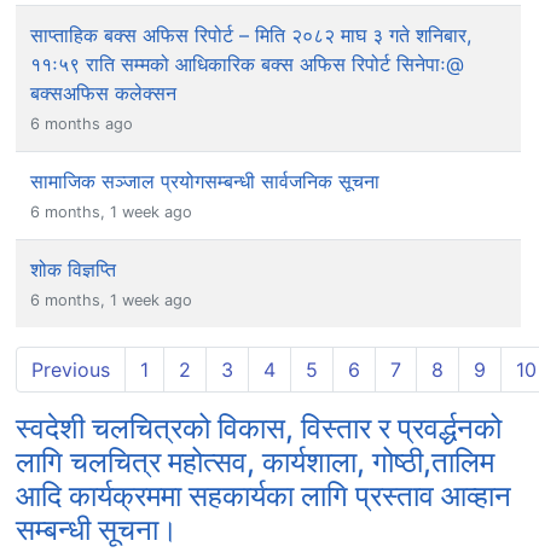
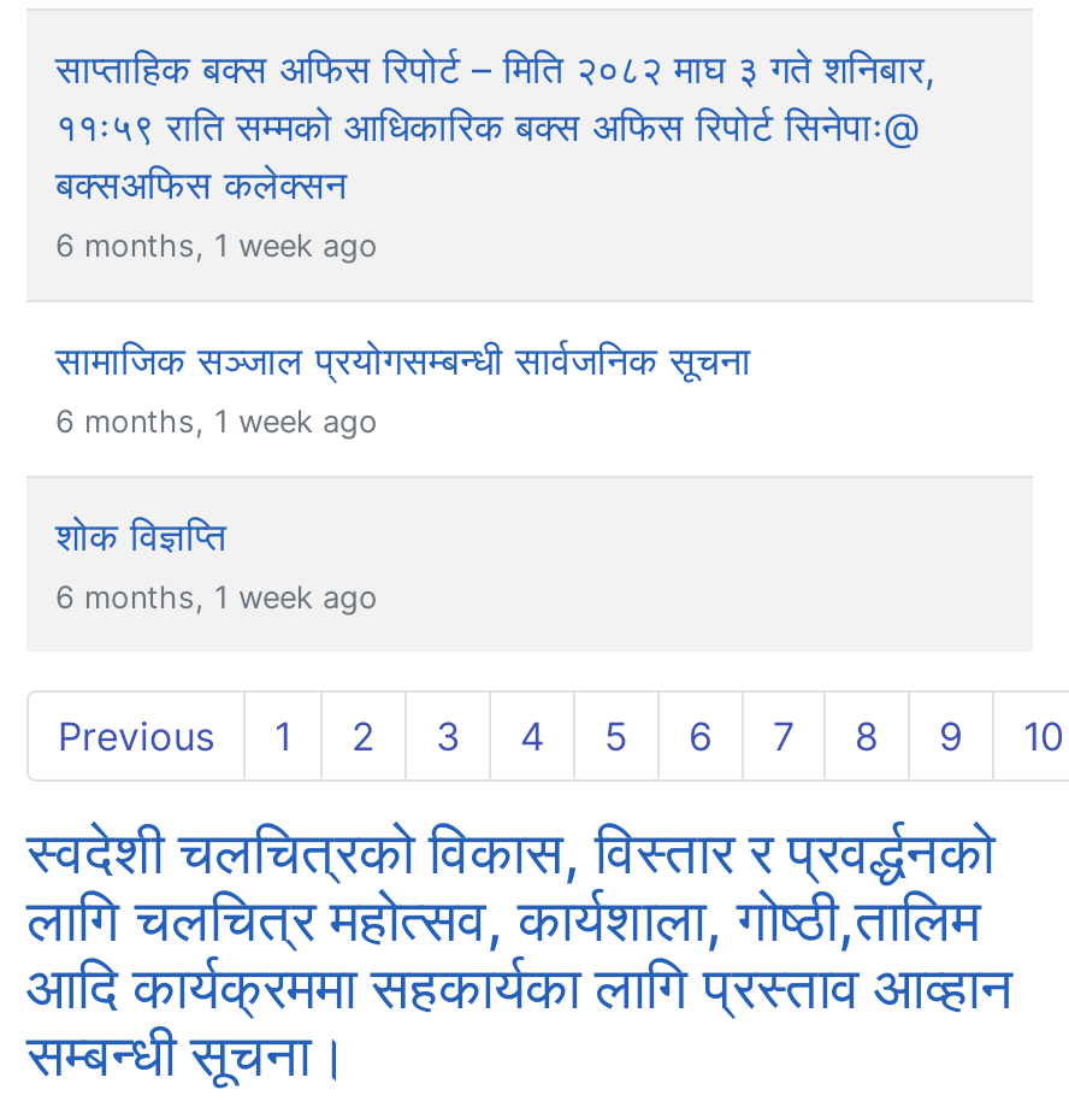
- 6 months ago
+ 6 months, 1 week ago
